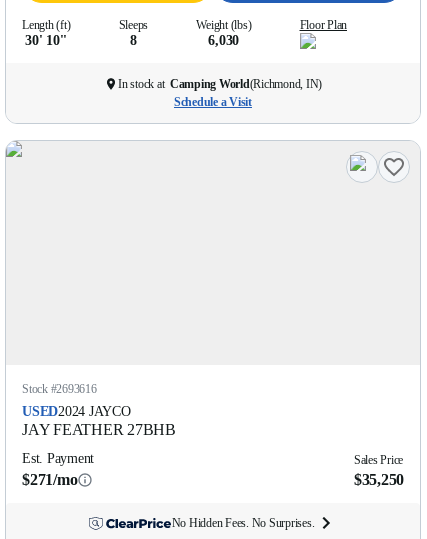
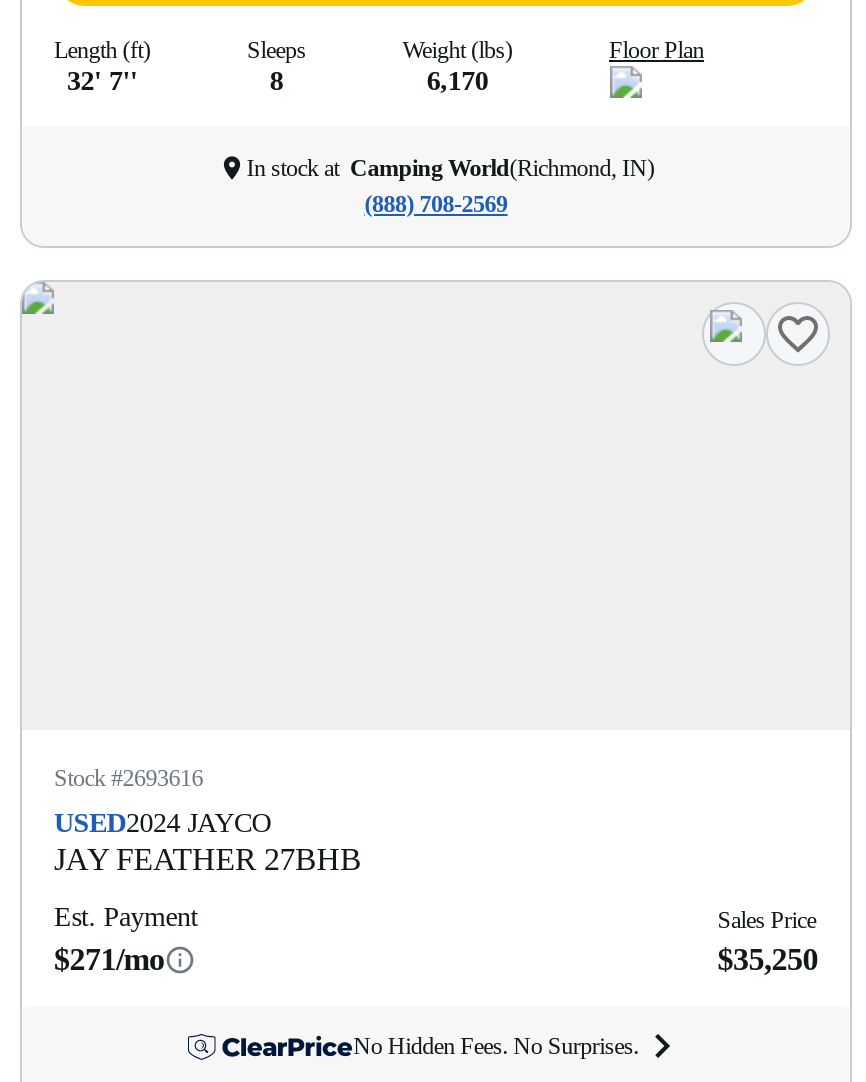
- 30' 10''
+ 32' 7''

- 6,030
+ 6,170

- Schedule a Visit
+ (888) 708-2569
